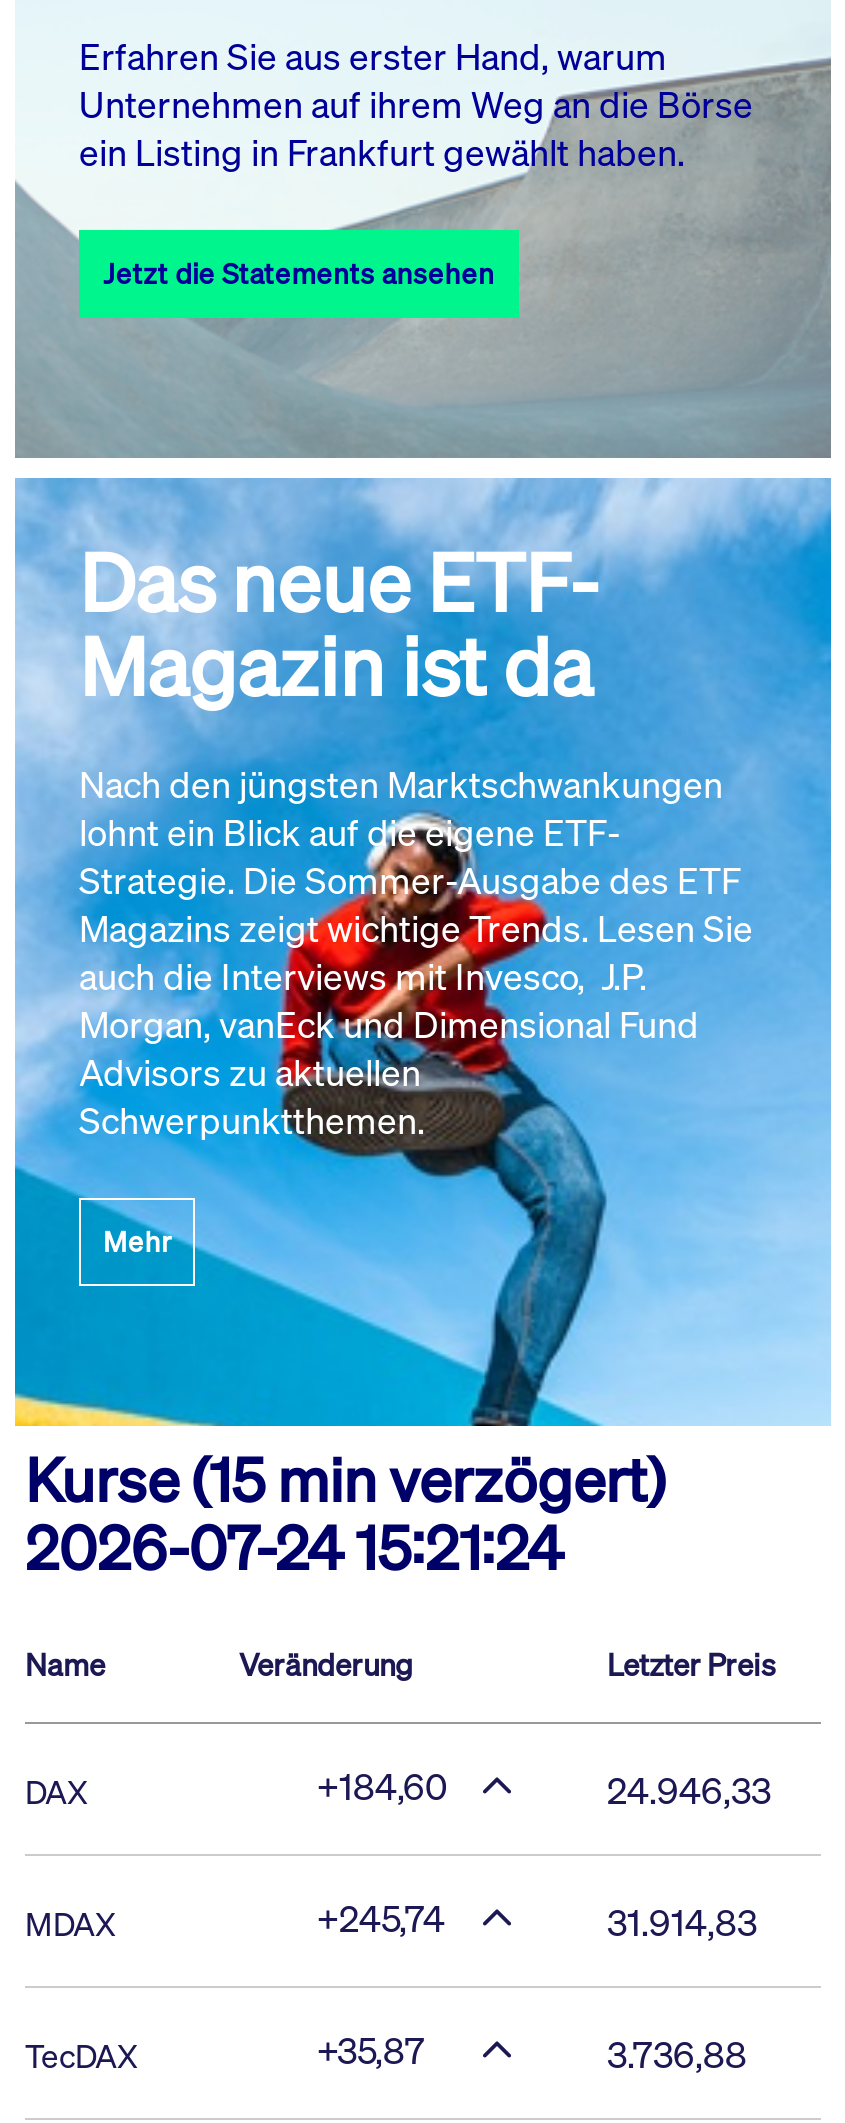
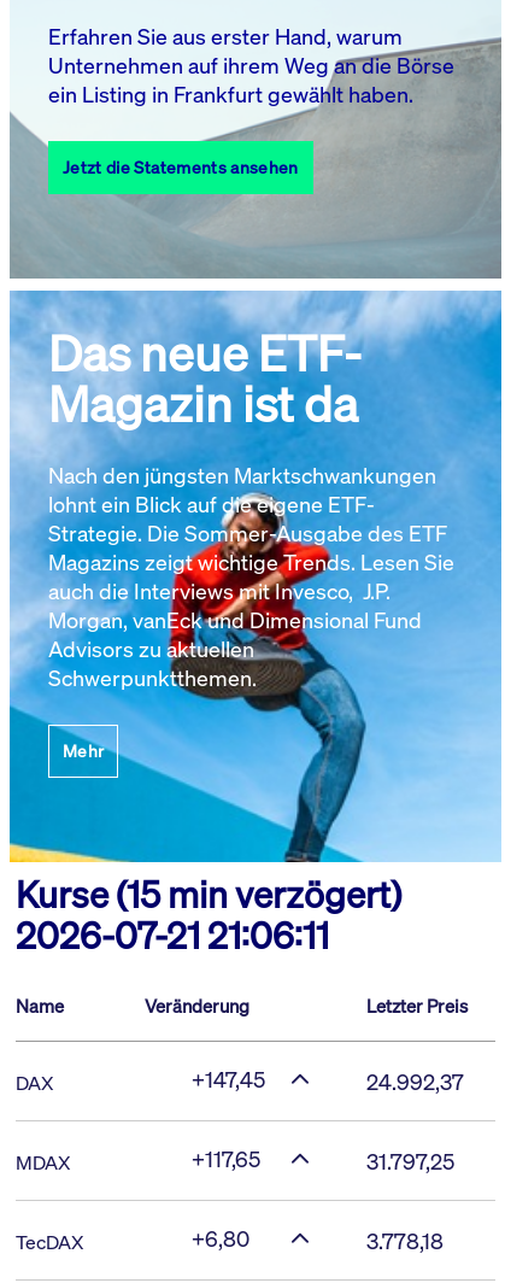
- 2026-07-24 15:21:24
+ 2026-07-21 21:06:11

- +184,60
+ +147,45

- 24.946,33
+ 24.992,37

- +245,74
+ +117,65

- 31.914,83
+ 31.797,25

- +35,87
+ +6,80

- 3.736,88
+ 3.778,18
